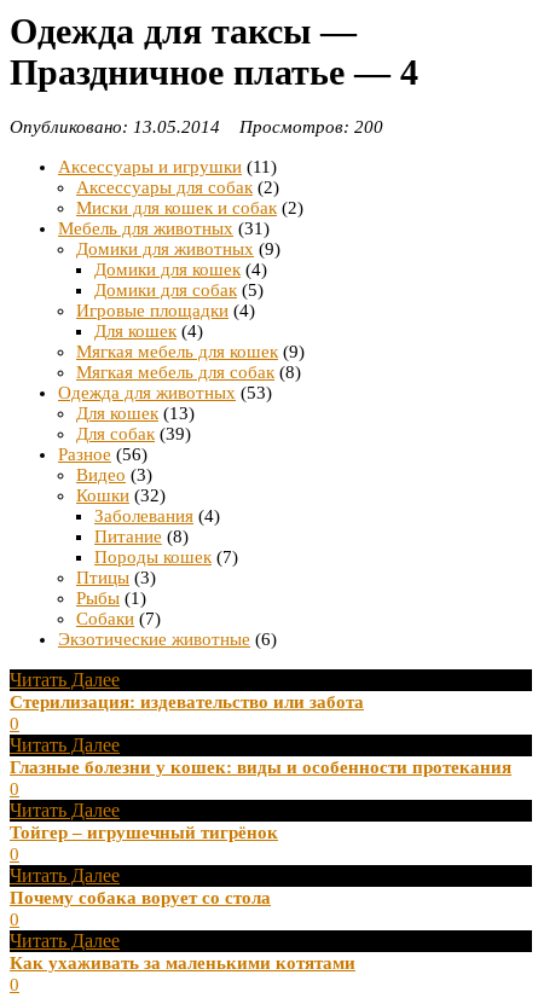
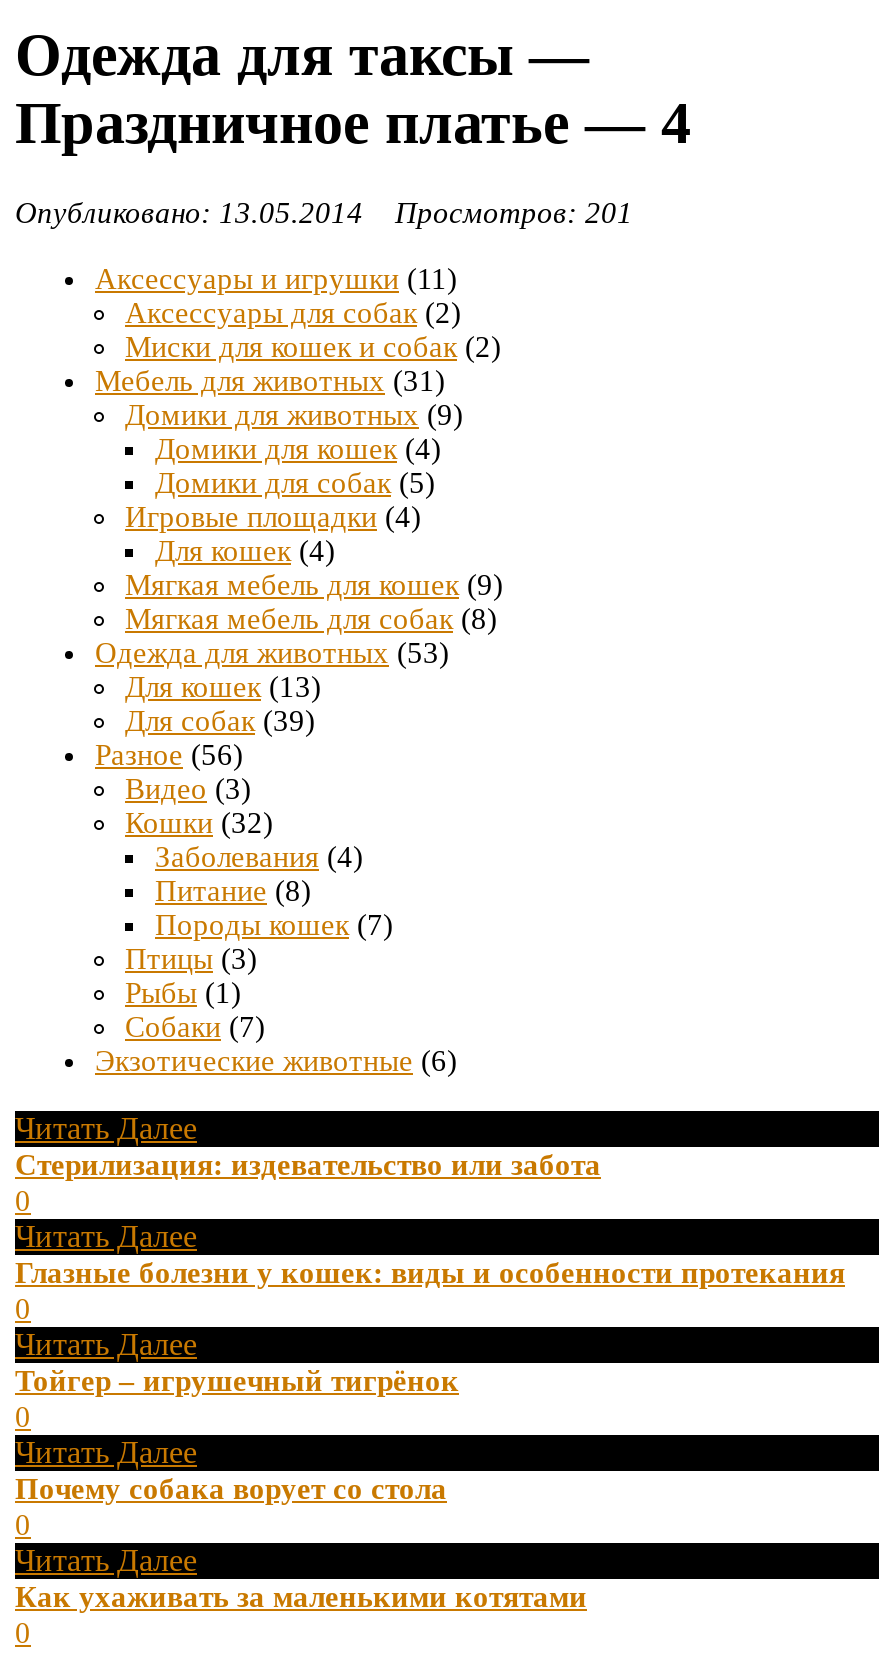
- Опубликовано: 13.05.2014 Просмотров: 200
+ Опубликовано: 13.05.2014 Просмотров: 201
